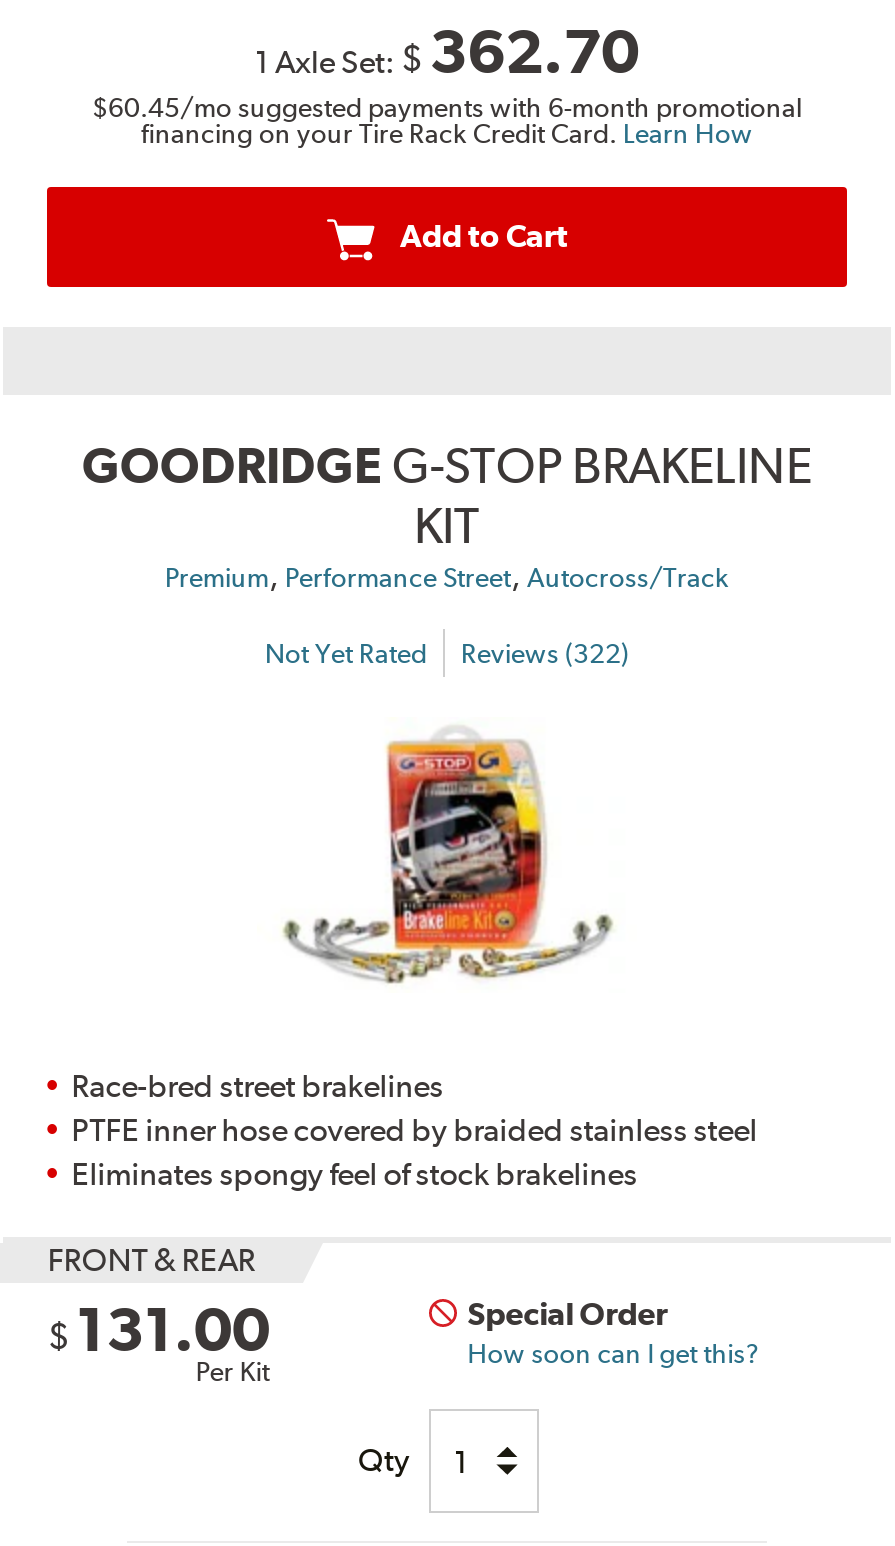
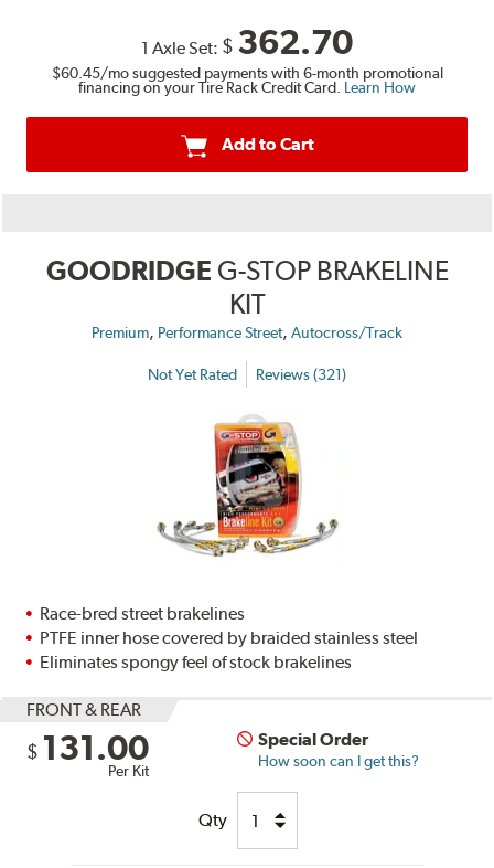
- Not Yet Rated Reviews (322)
+ Not Yet Rated Reviews (321)
